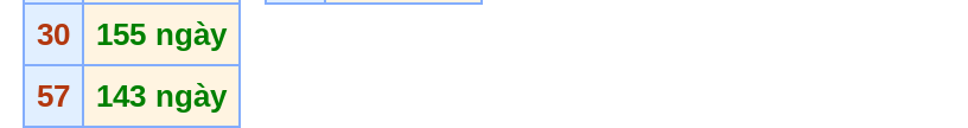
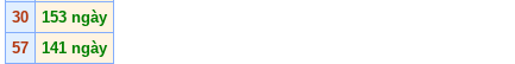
- 30 155 ngày
+ 30 153 ngày

- 57 143 ngày
+ 57 141 ngày
